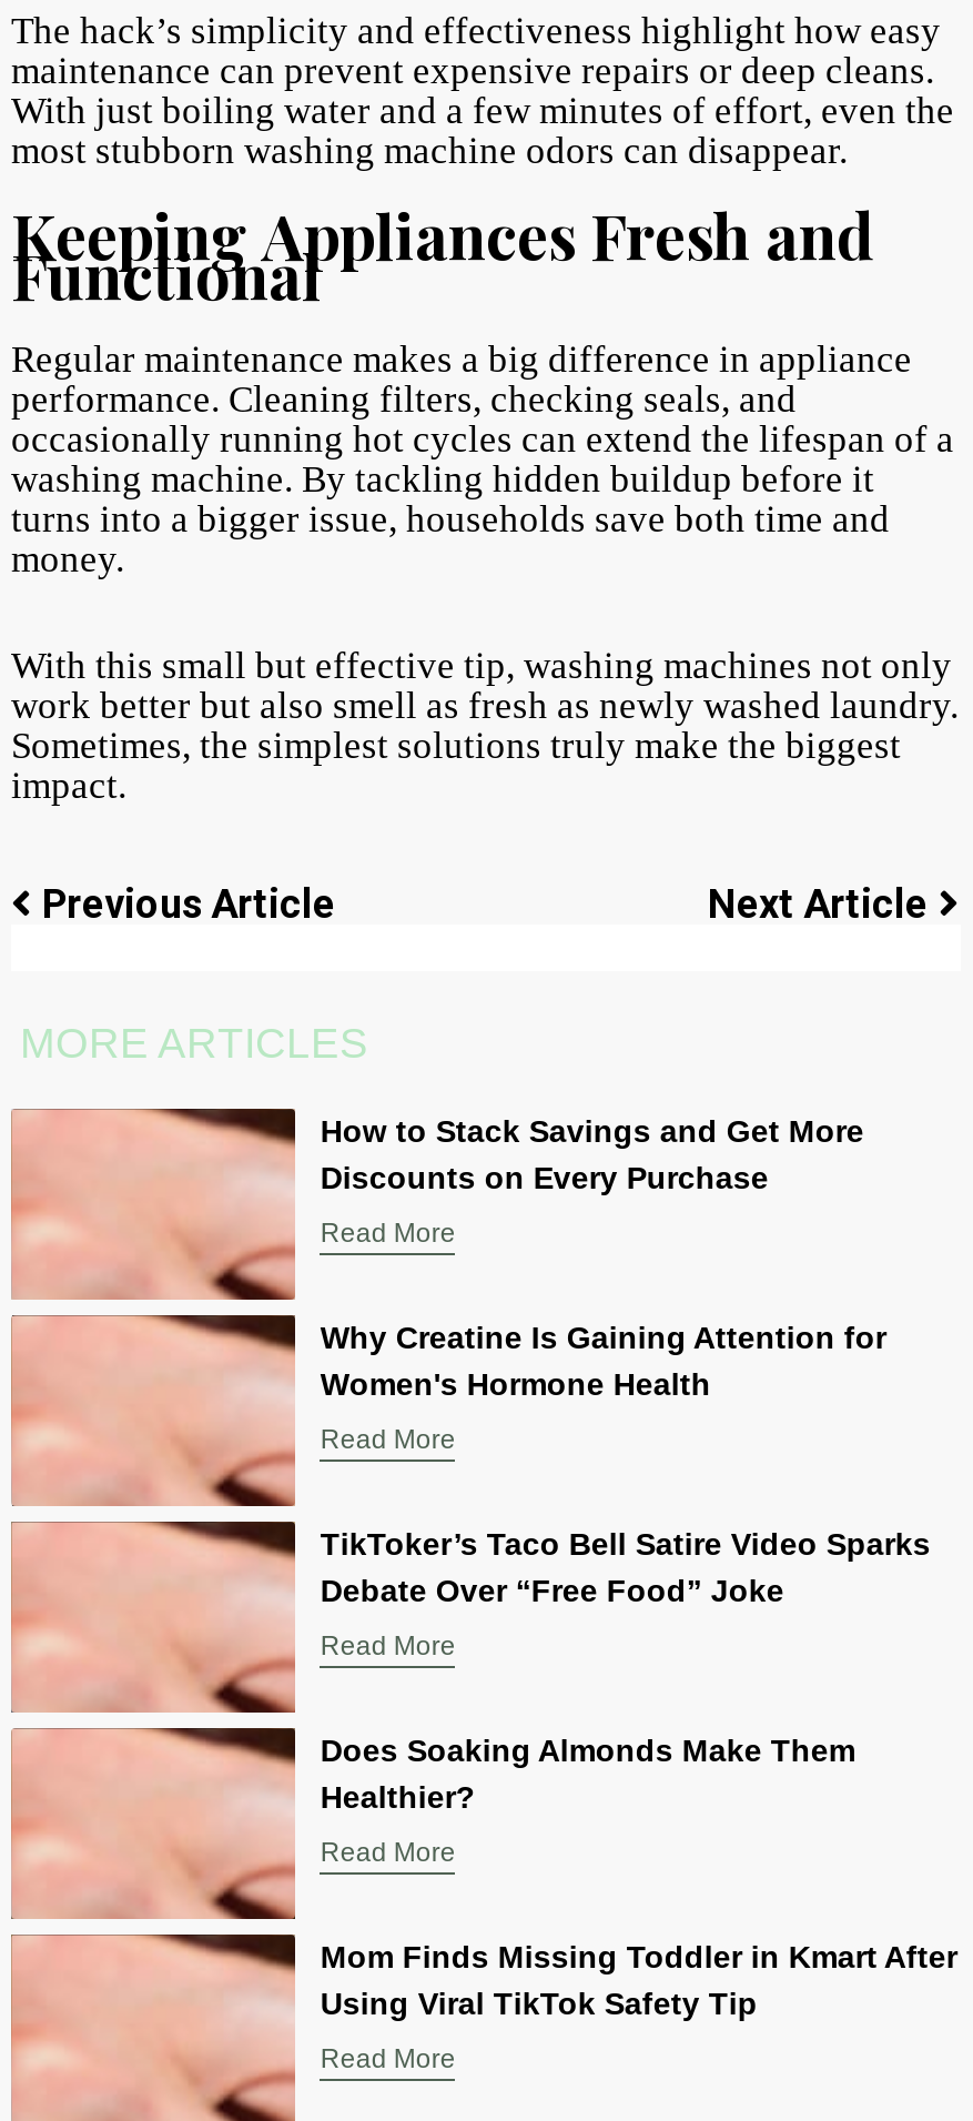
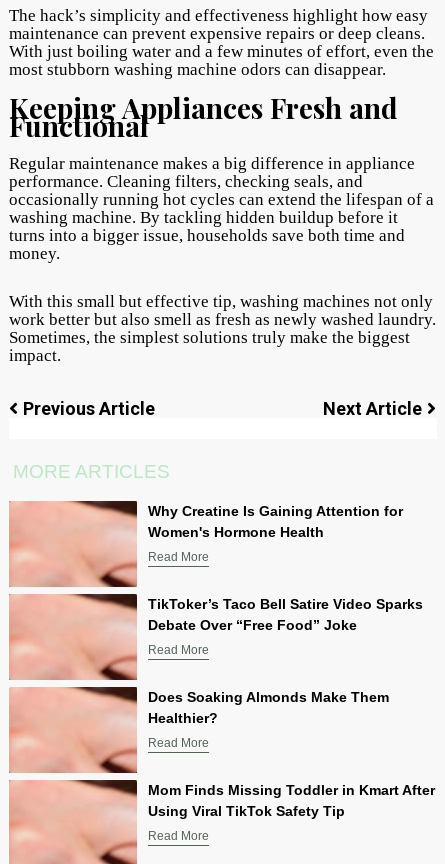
- How to Stack Savings and Get More
- Discounts on Every Purchase
- Read More
